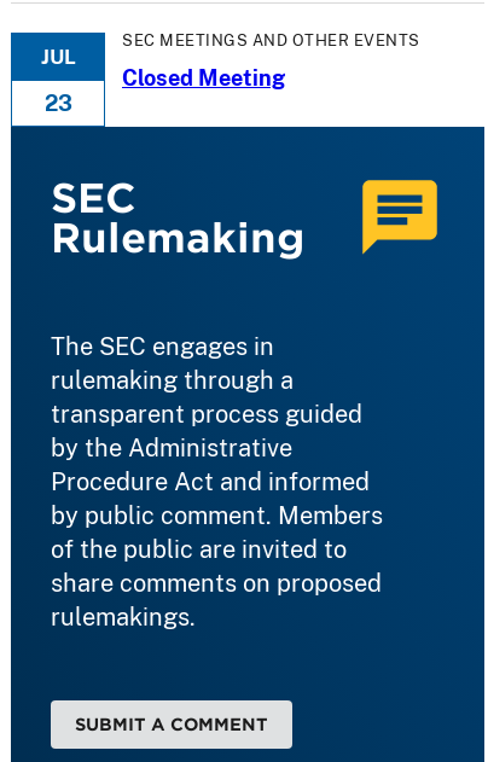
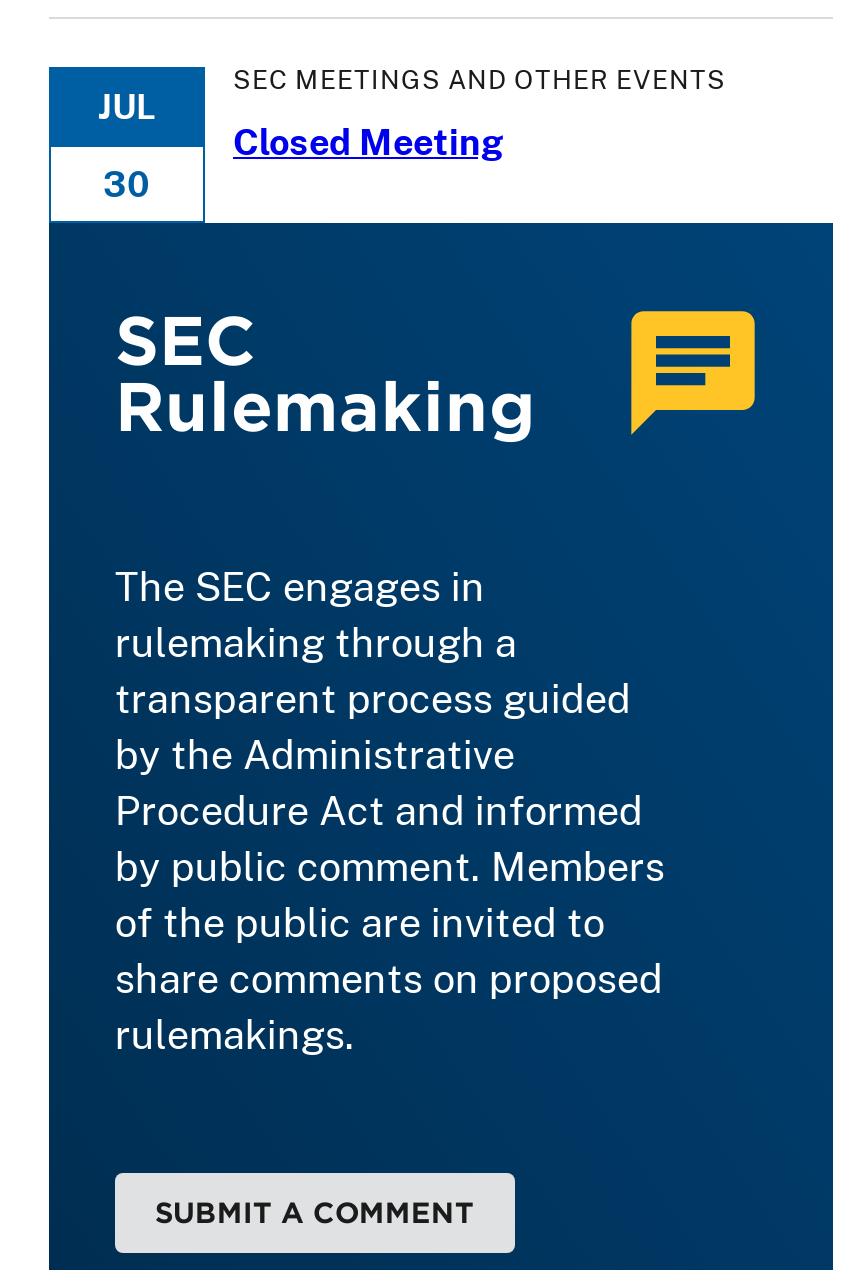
- 23
+ 30
